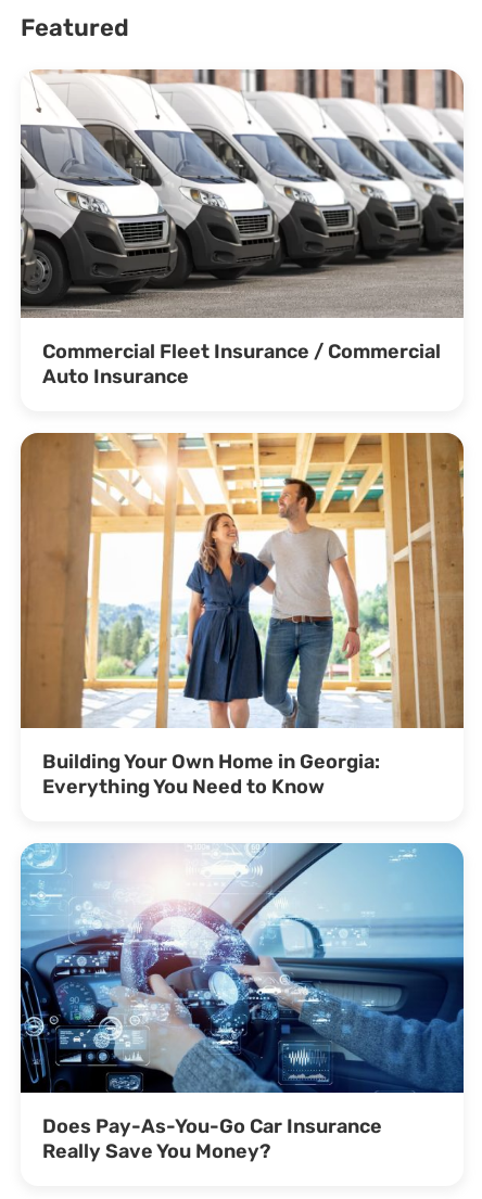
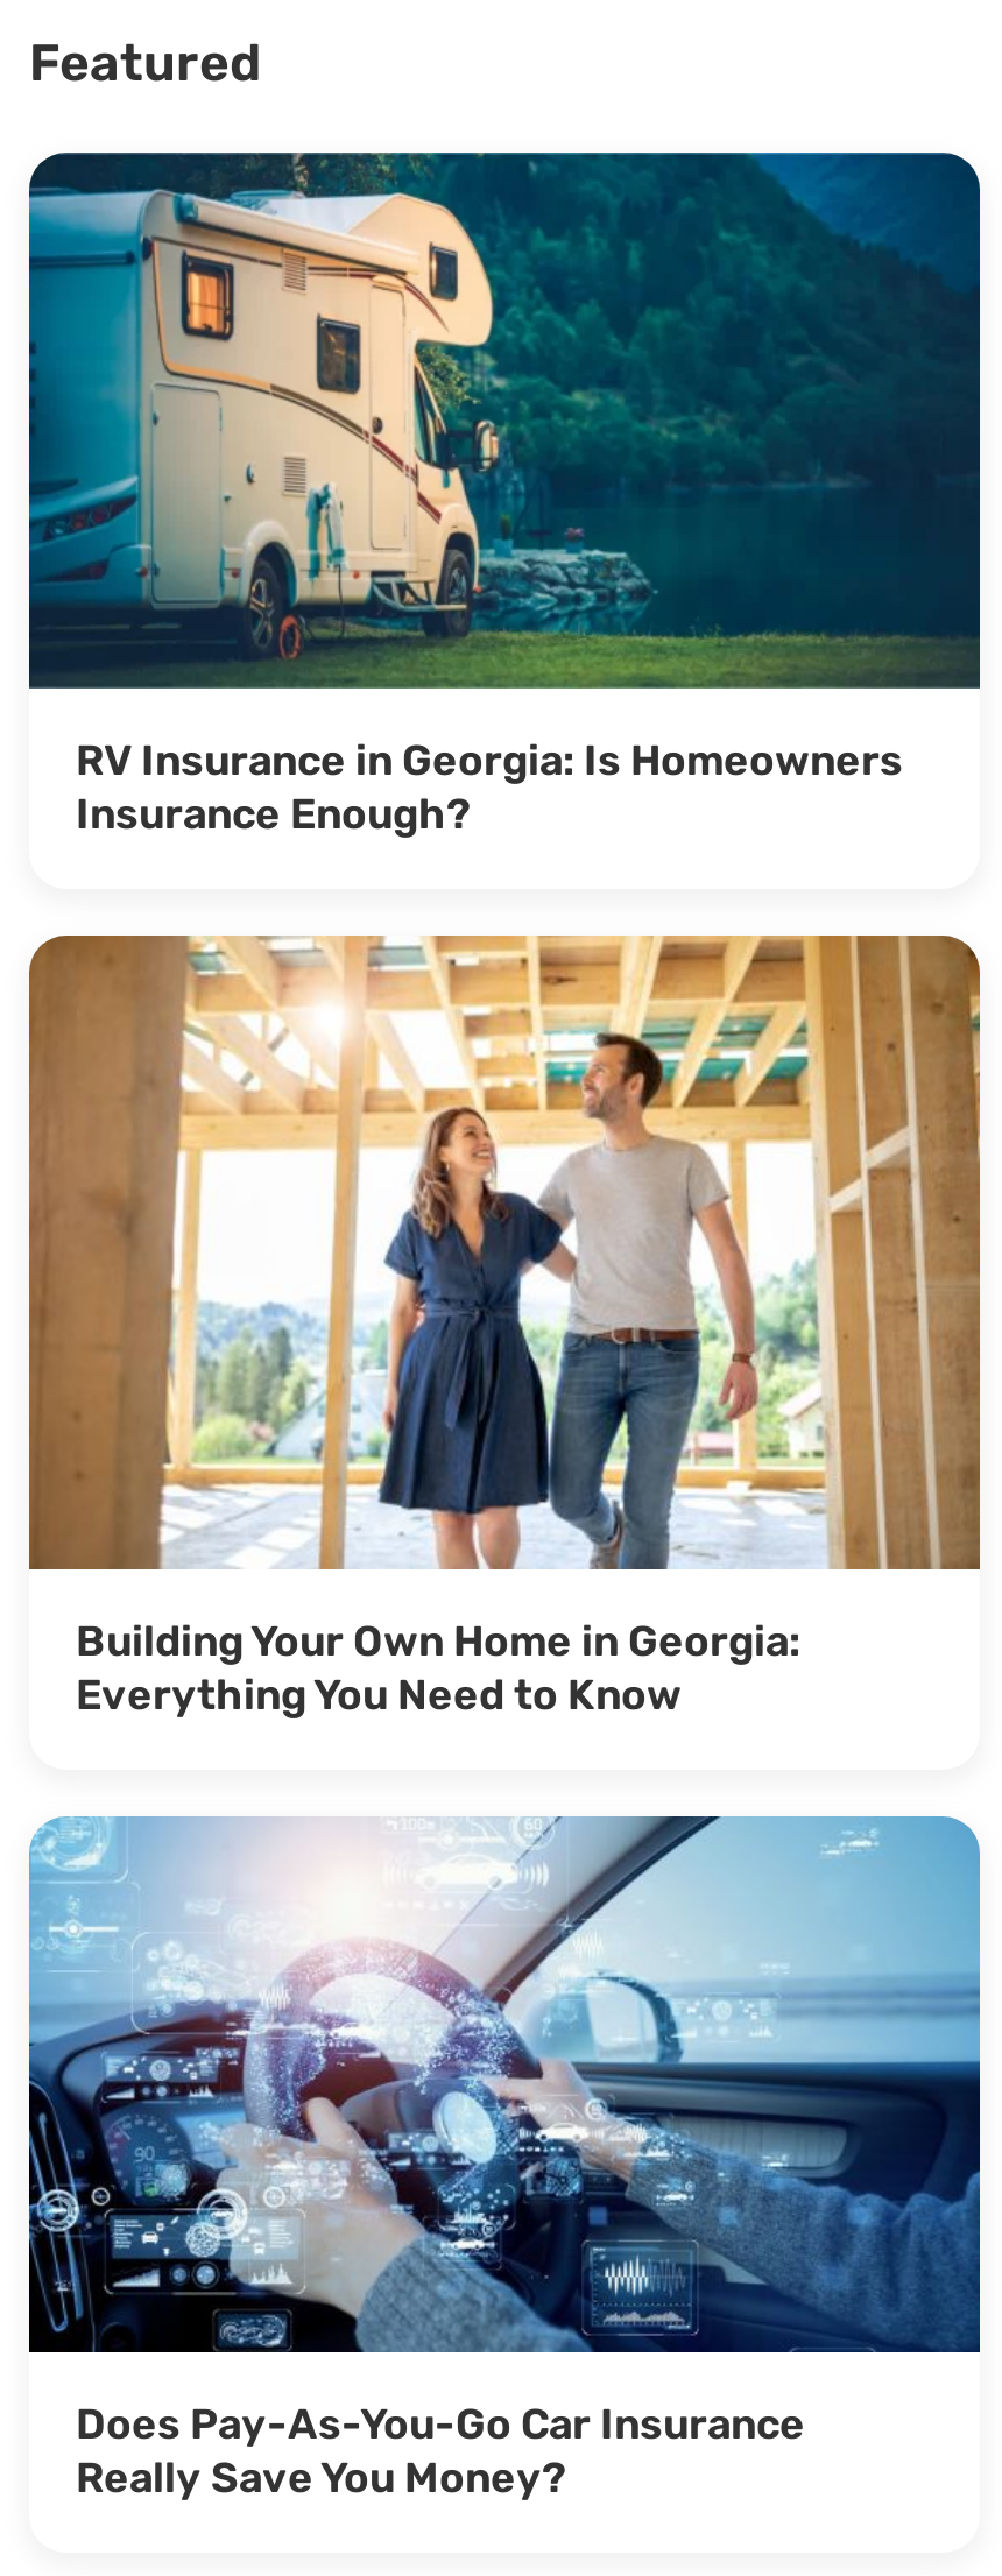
- [image]
- Commercial Fleet Insurance / Commercial
- Auto Insurance
+ [image]
+ RV Insurance in Georgia: Is Homeowners
+ Insurance Enough?
